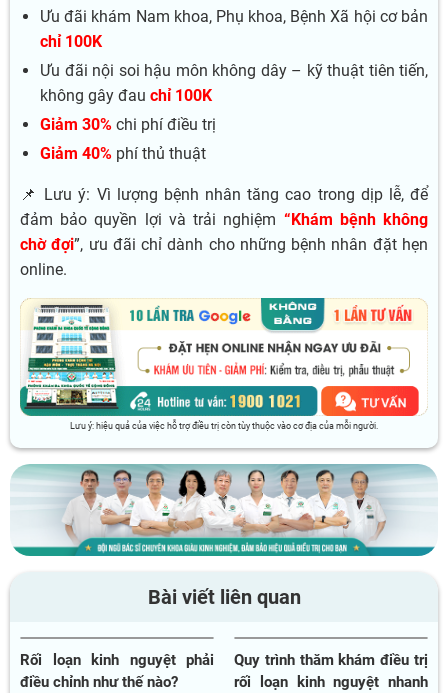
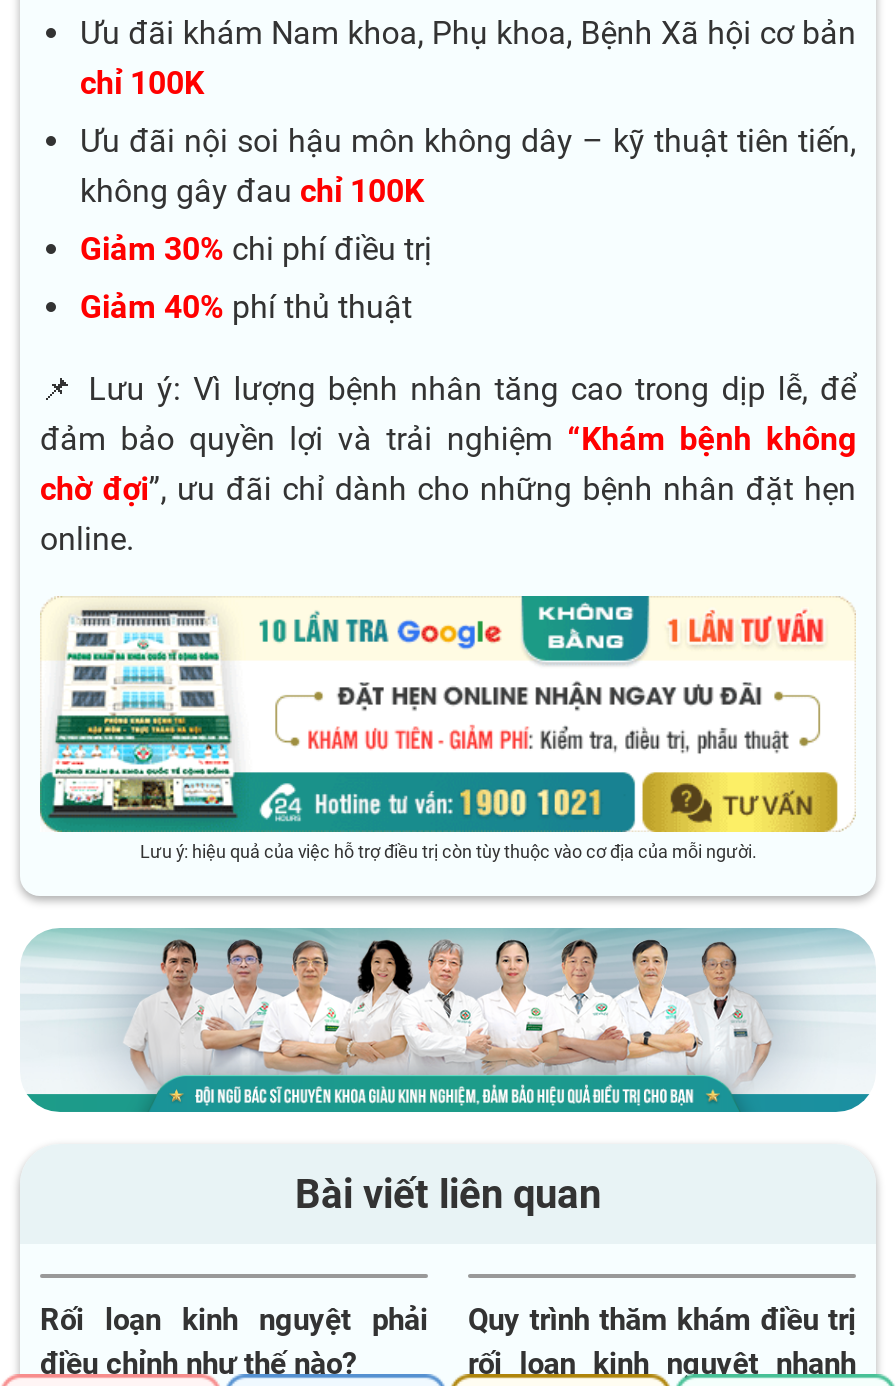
- [image]
+ [image]
